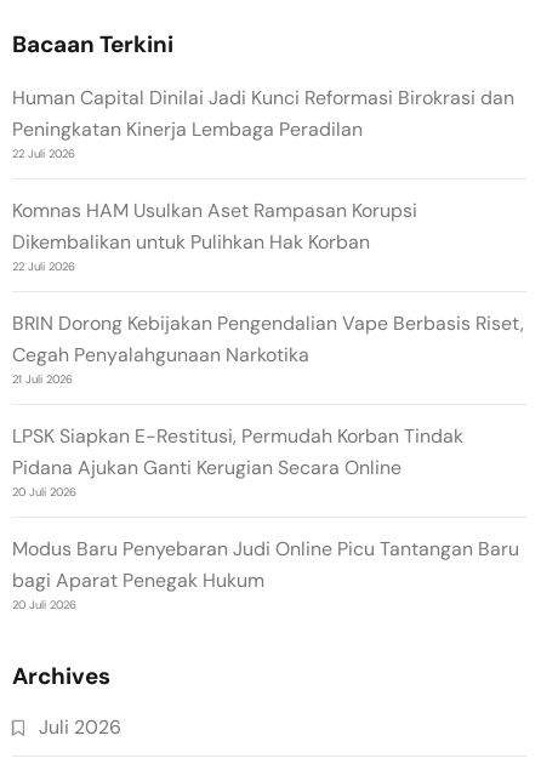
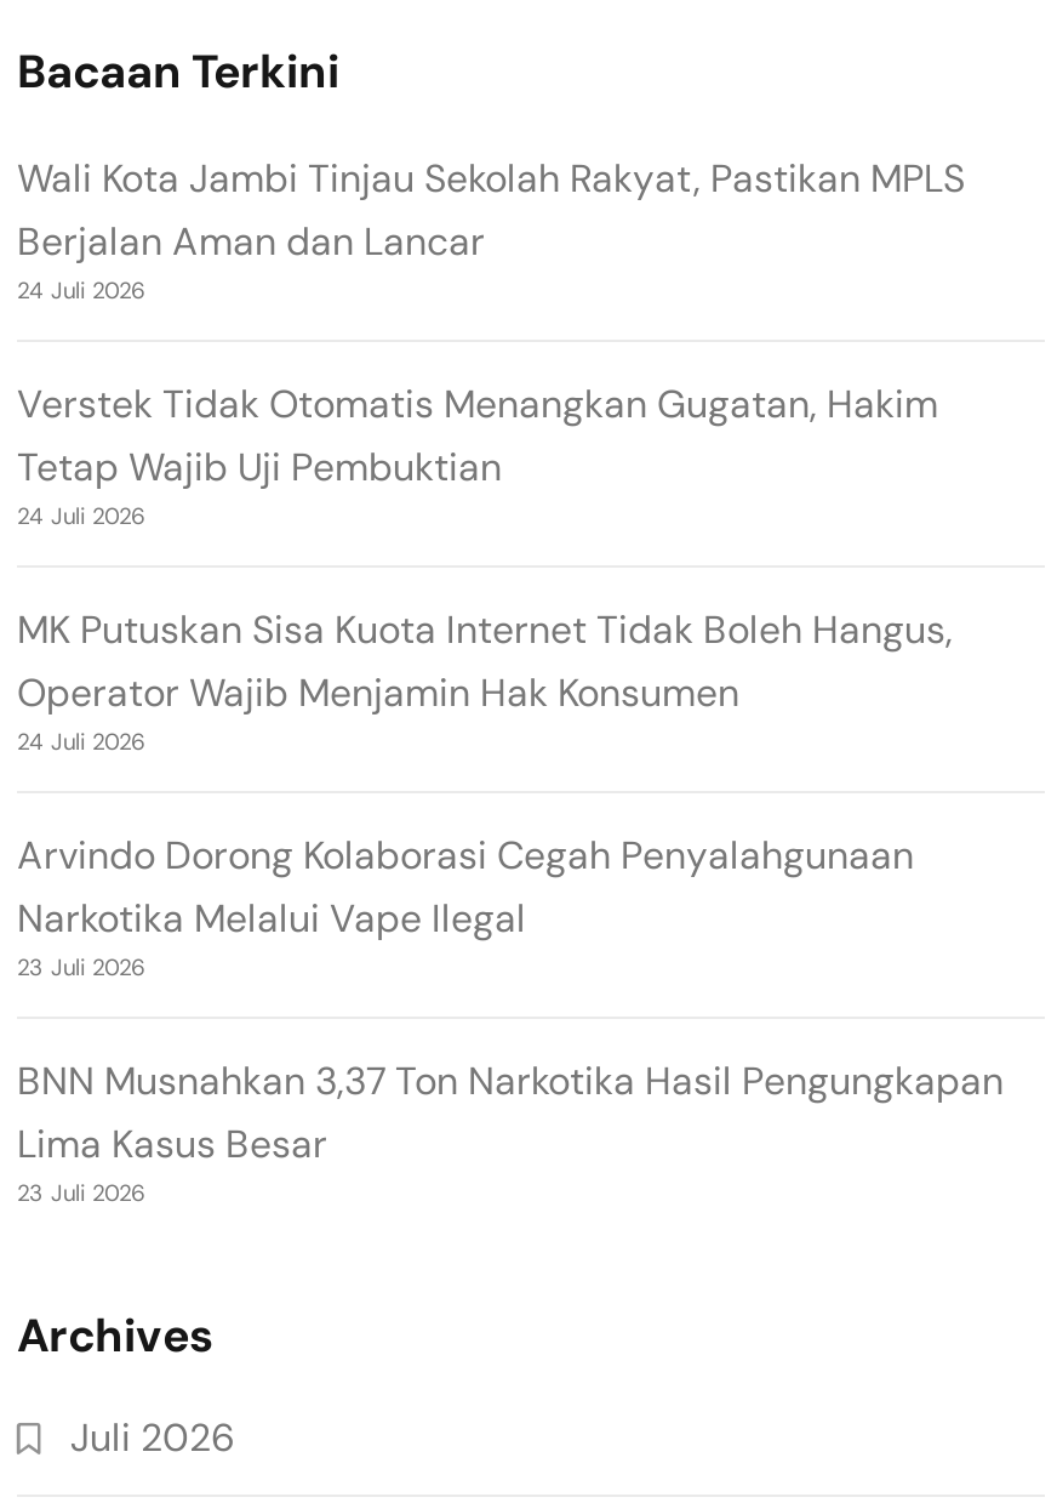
- Human Capital Dinilai Jadi Kunci Reformasi Birokrasi dan
- Peningkatan Kinerja Lembaga Peradilan
- 22 Juli 2026
+ Wali Kota Jambi Tinjau Sekolah Rakyat, Pastikan MPLS
+ Berjalan Aman dan Lancar
+ 24 Juli 2026

- Komnas HAM Usulkan Aset Rampasan Korupsi
- Dikembalikan untuk Pulihkan Hak Korban
- 22 Juli 2026
+ Verstek Tidak Otomatis Menangkan Gugatan, Hakim
+ Tetap Wajib Uji Pembuktian
+ 24 Juli 2026

- BRIN Dorong Kebijakan Pengendalian Vape Berbasis Riset,
- Cegah Penyalahgunaan Narkotika
- 21 Juli 2026
+ MK Putuskan Sisa Kuota Internet Tidak Boleh Hangus,
+ Operator Wajib Menjamin Hak Konsumen
+ 24 Juli 2026

- LPSK Siapkan E-Restitusi, Permudah Korban Tindak
- Pidana Ajukan Ganti Kerugian Secara Online
- 20 Juli 2026
+ Arvindo Dorong Kolaborasi Cegah Penyalahgunaan
+ Narkotika Melalui Vape Ilegal
+ 23 Juli 2026

- Modus Baru Penyebaran Judi Online Picu Tantangan Baru
- bagi Aparat Penegak Hukum
- 20 Juli 2026
+ BNN Musnahkan 3,37 Ton Narkotika Hasil Pengungkapan
+ Lima Kasus Besar
+ 23 Juli 2026
